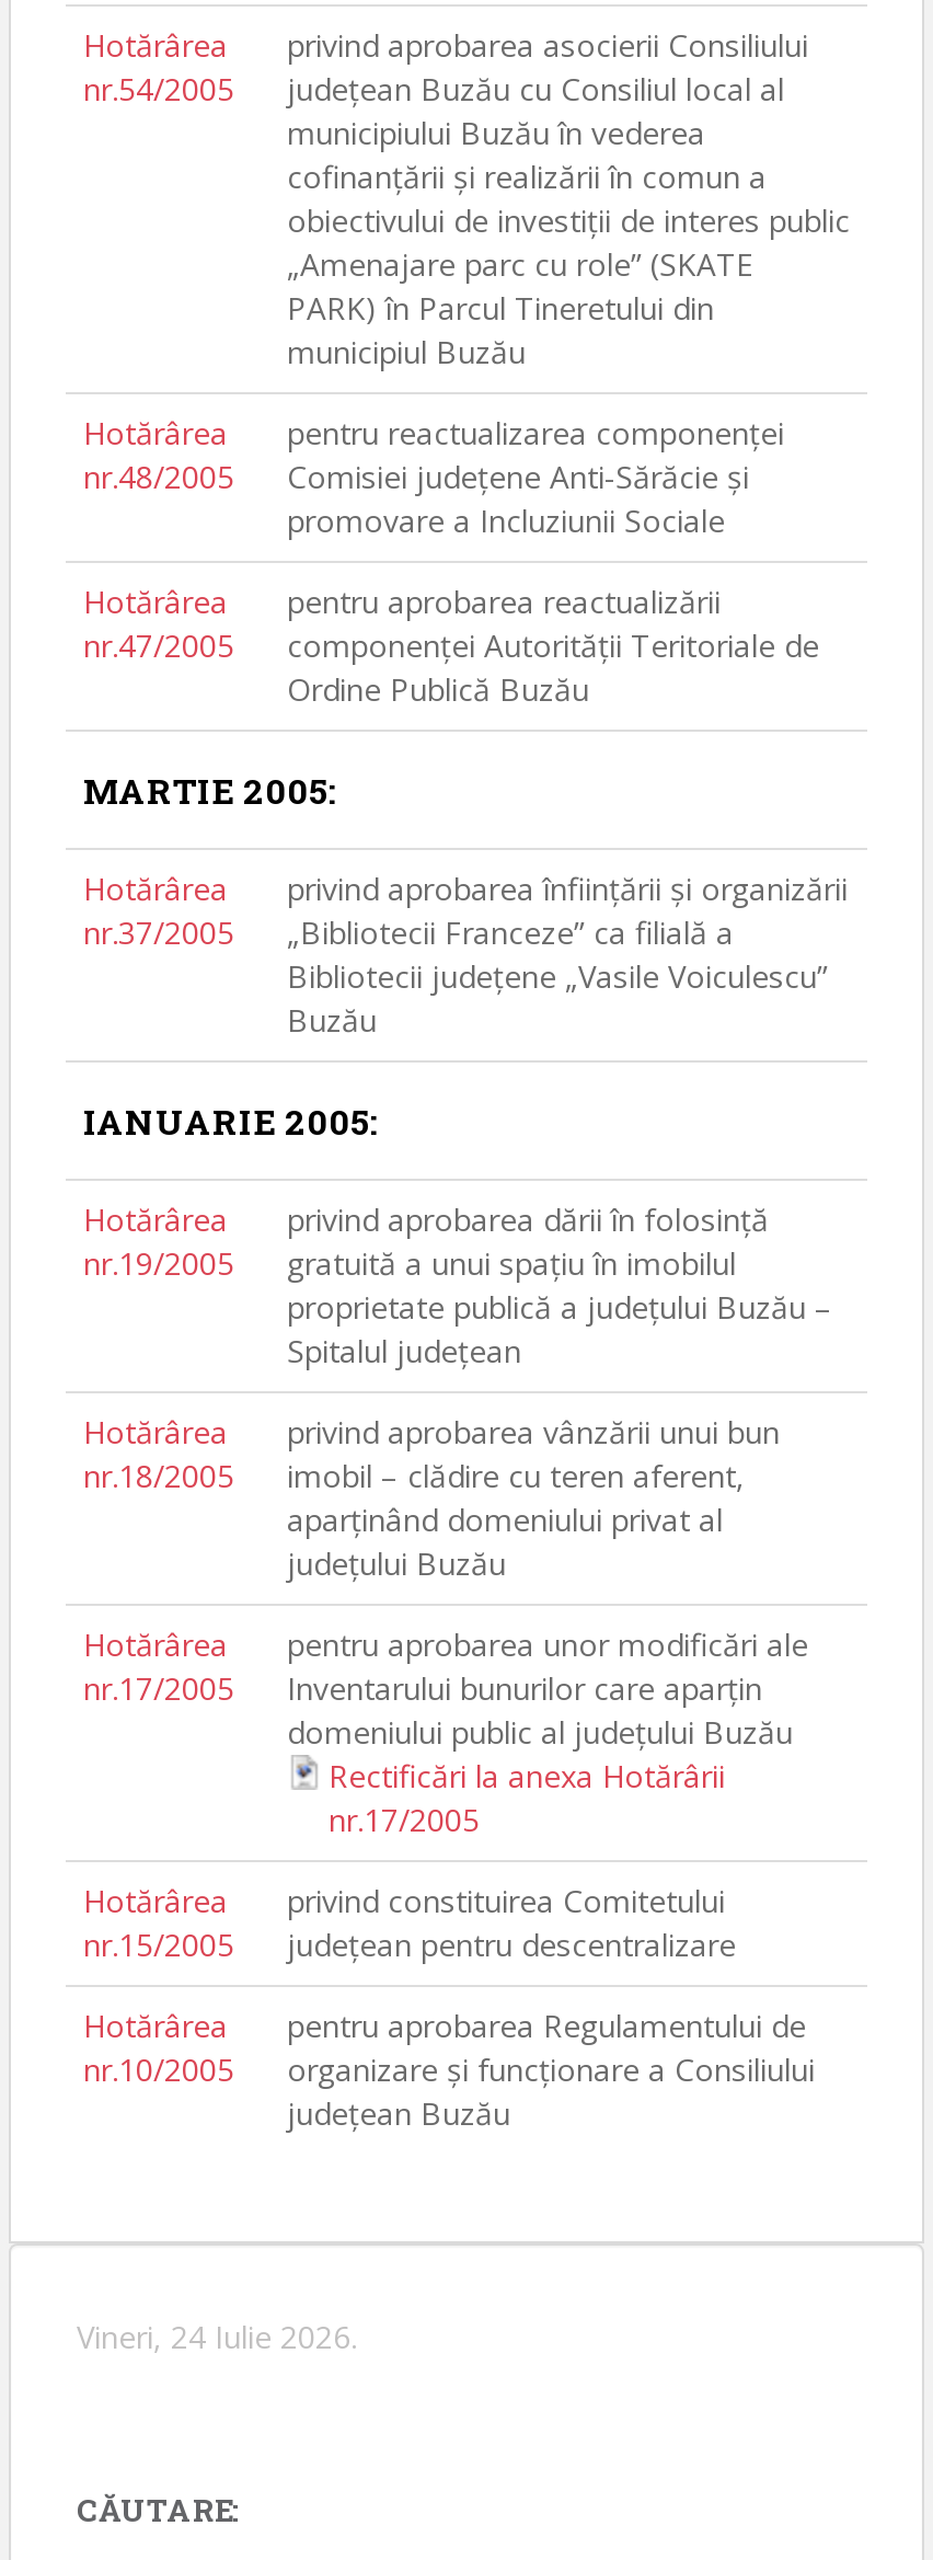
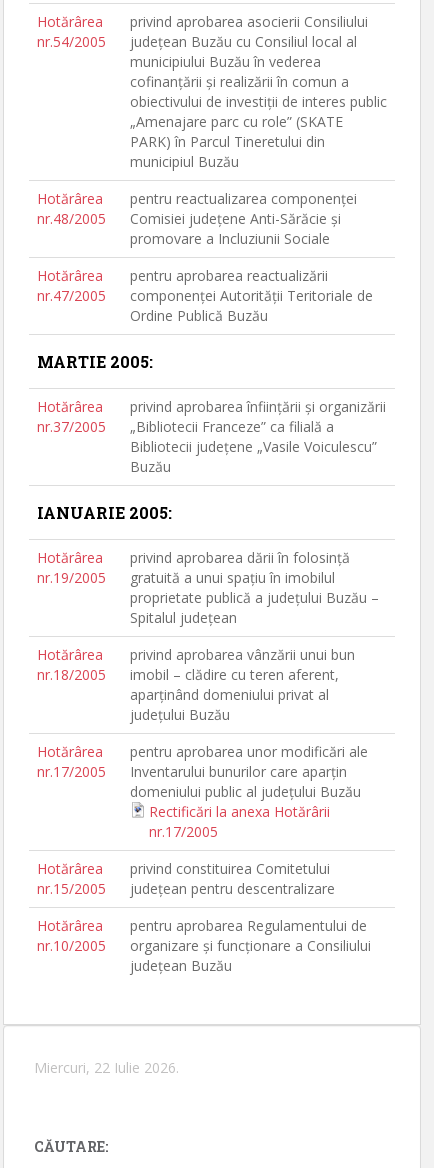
- Vineri, 24 Iulie 2026.
+ Miercuri, 22 Iulie 2026.
